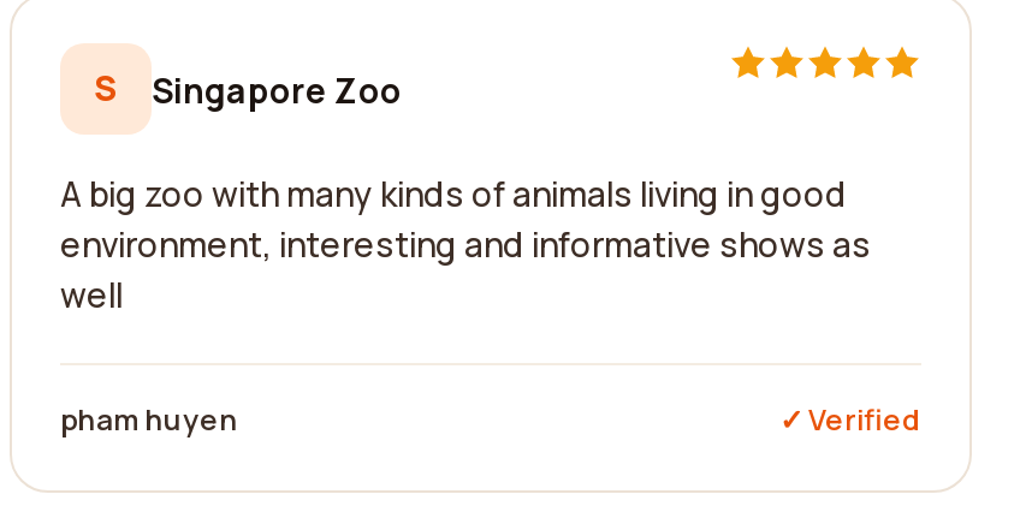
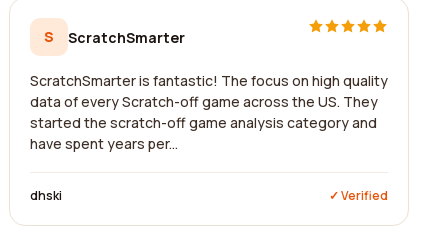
- Singapore Zoo
+ ScratchSmarter

- A big zoo with many kinds of animals living in good
- environment, interesting and informative shows as
- well
+ ScratchSmarter is fantastic! The focus on high quality
+ data of every Scratch-off game across the US. They
+ started the scratch-off game analysis category and
+ have spent years per...

- pham huyen
+ dhski
